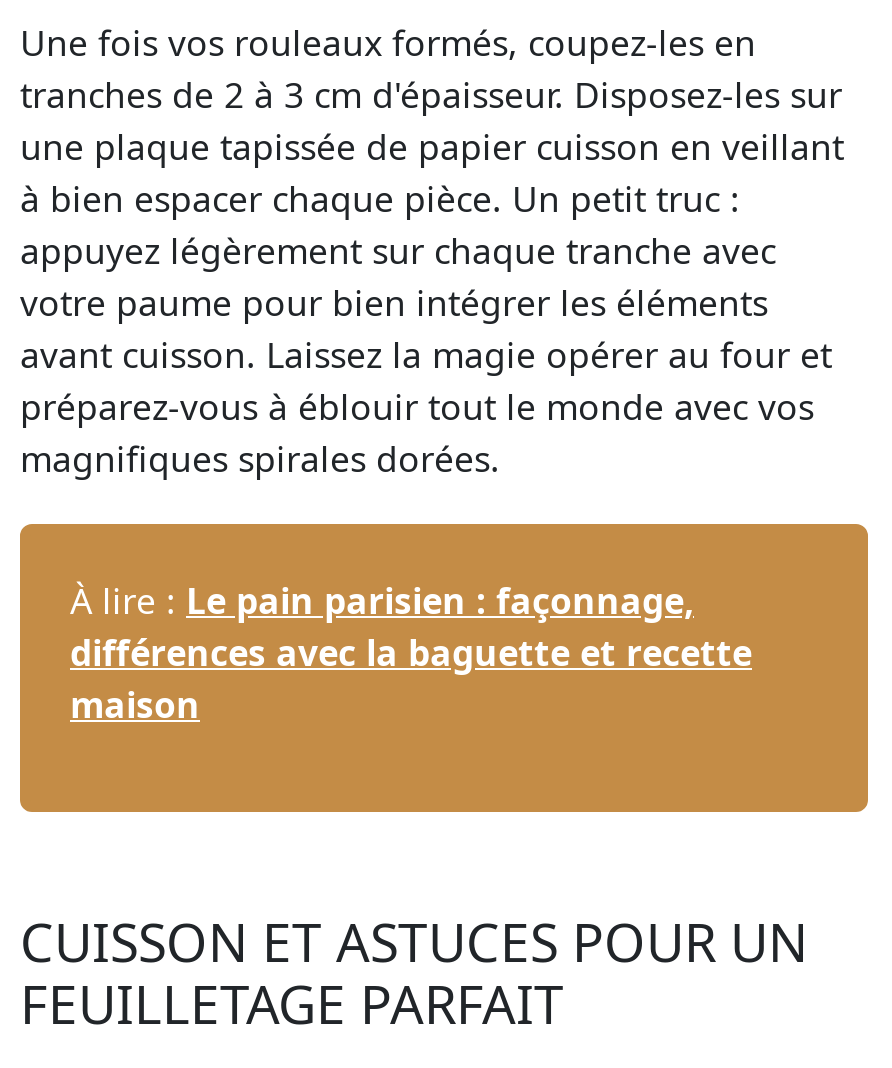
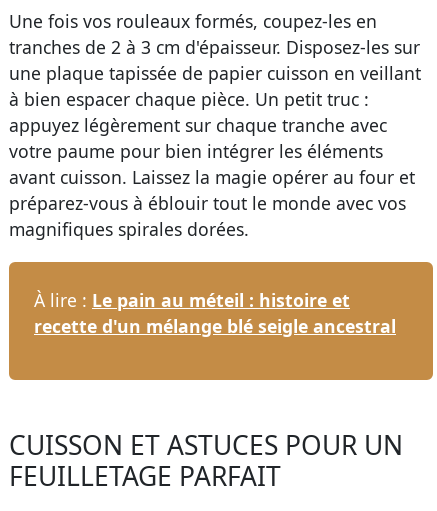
- À lire : Le pain parisien : façonnage,
- différences avec la baguette et recette
- maison
+ À lire : Le pain au méteil : histoire et
+ recette d'un mélange blé seigle ancestral
